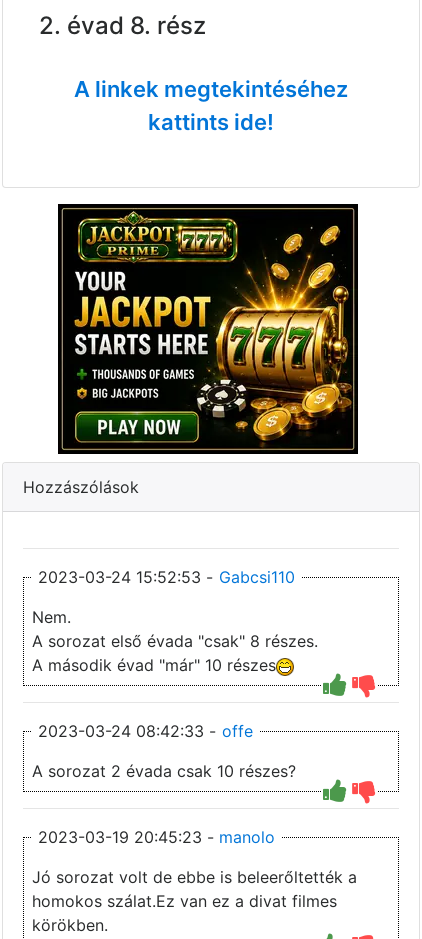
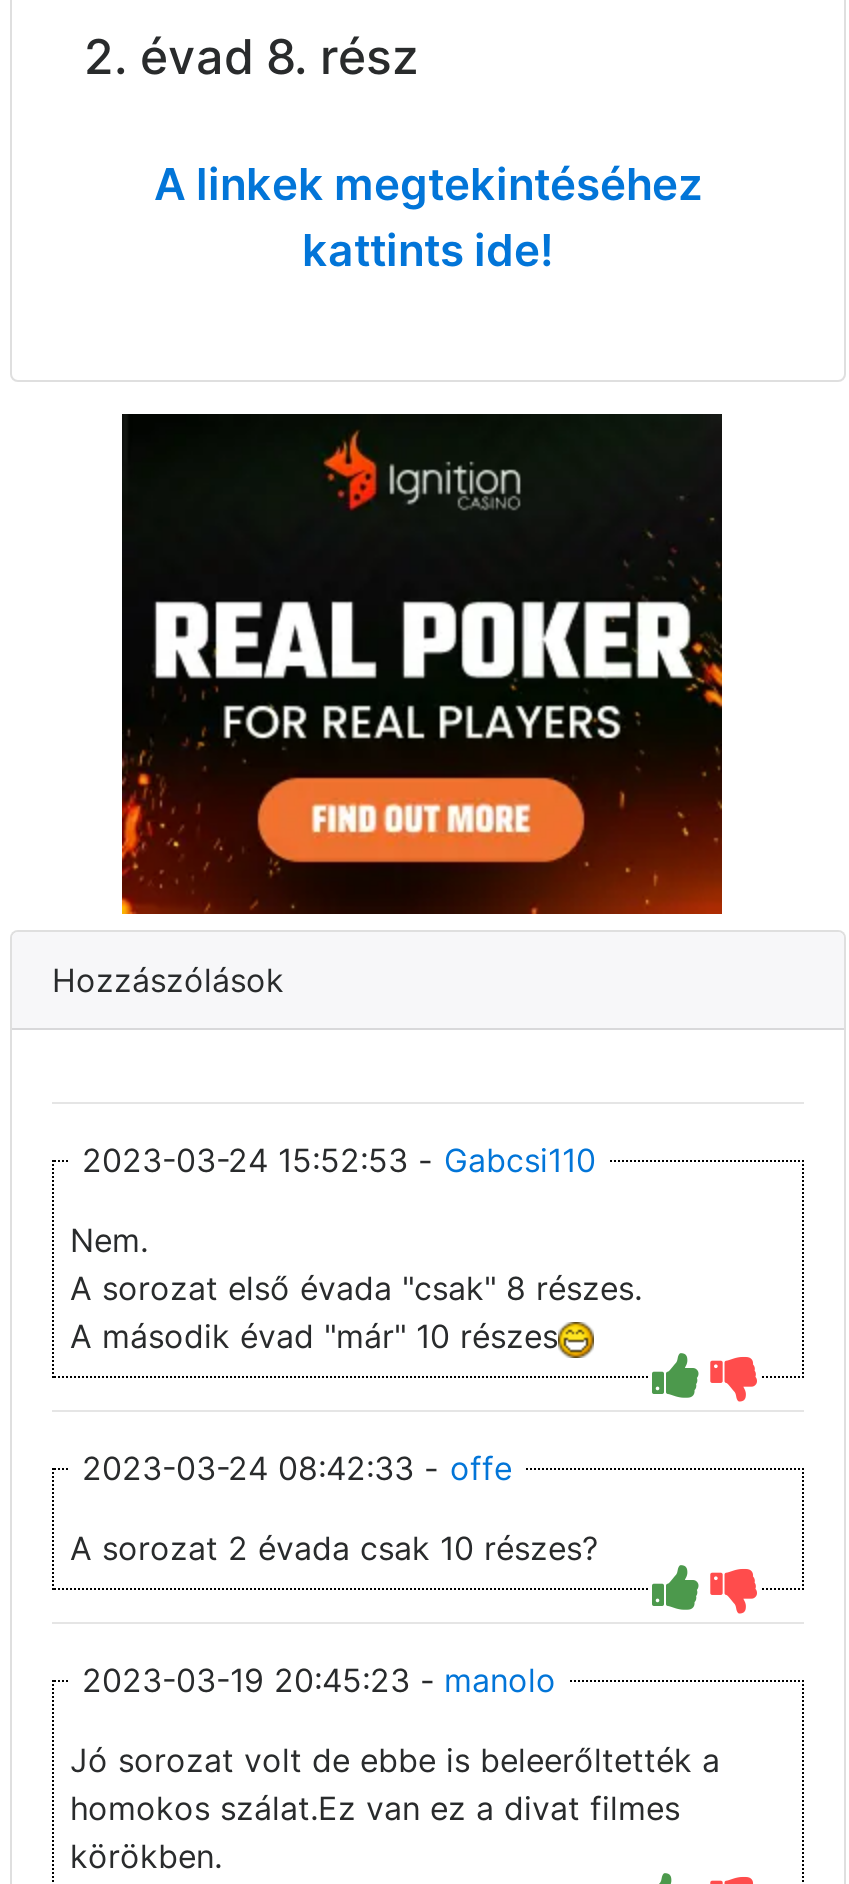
- [image]
+ [image]
